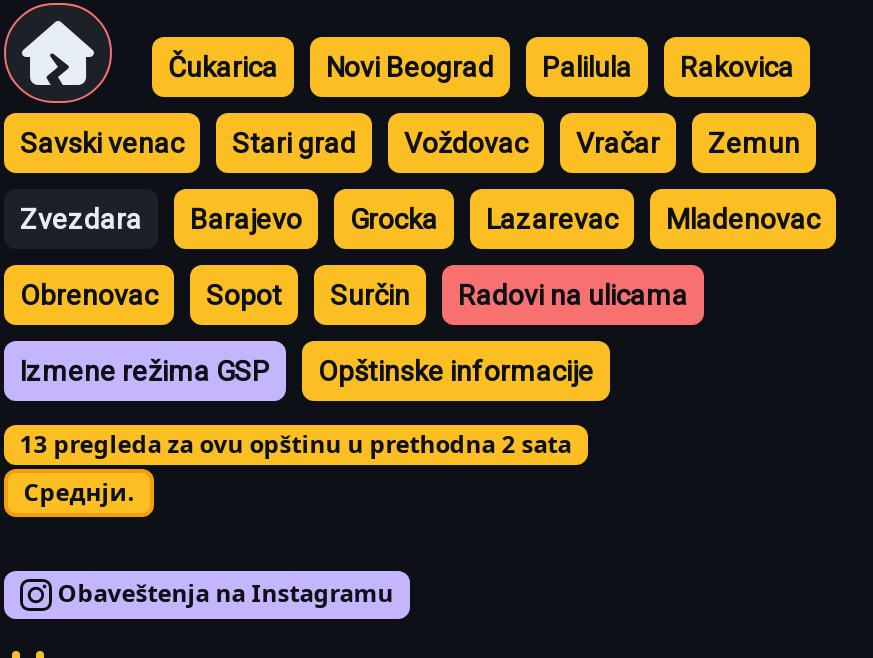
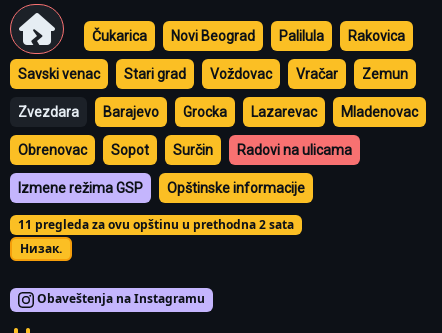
- 13 pregleda za ovu opštinu u prethodna 2 sata
- Среднји.
+ 11 pregleda za ovu opštinu u prethodna 2 sata
+ Низак.
